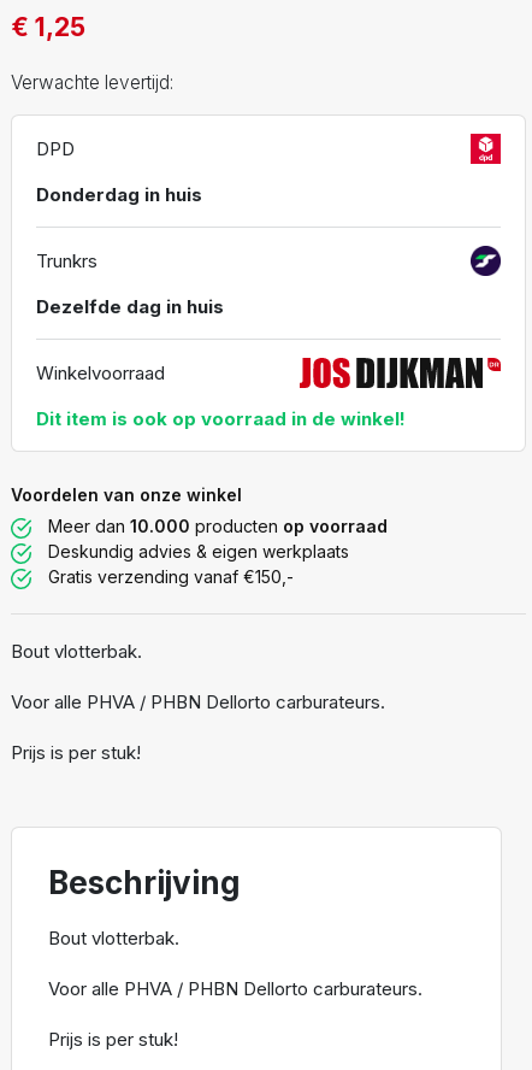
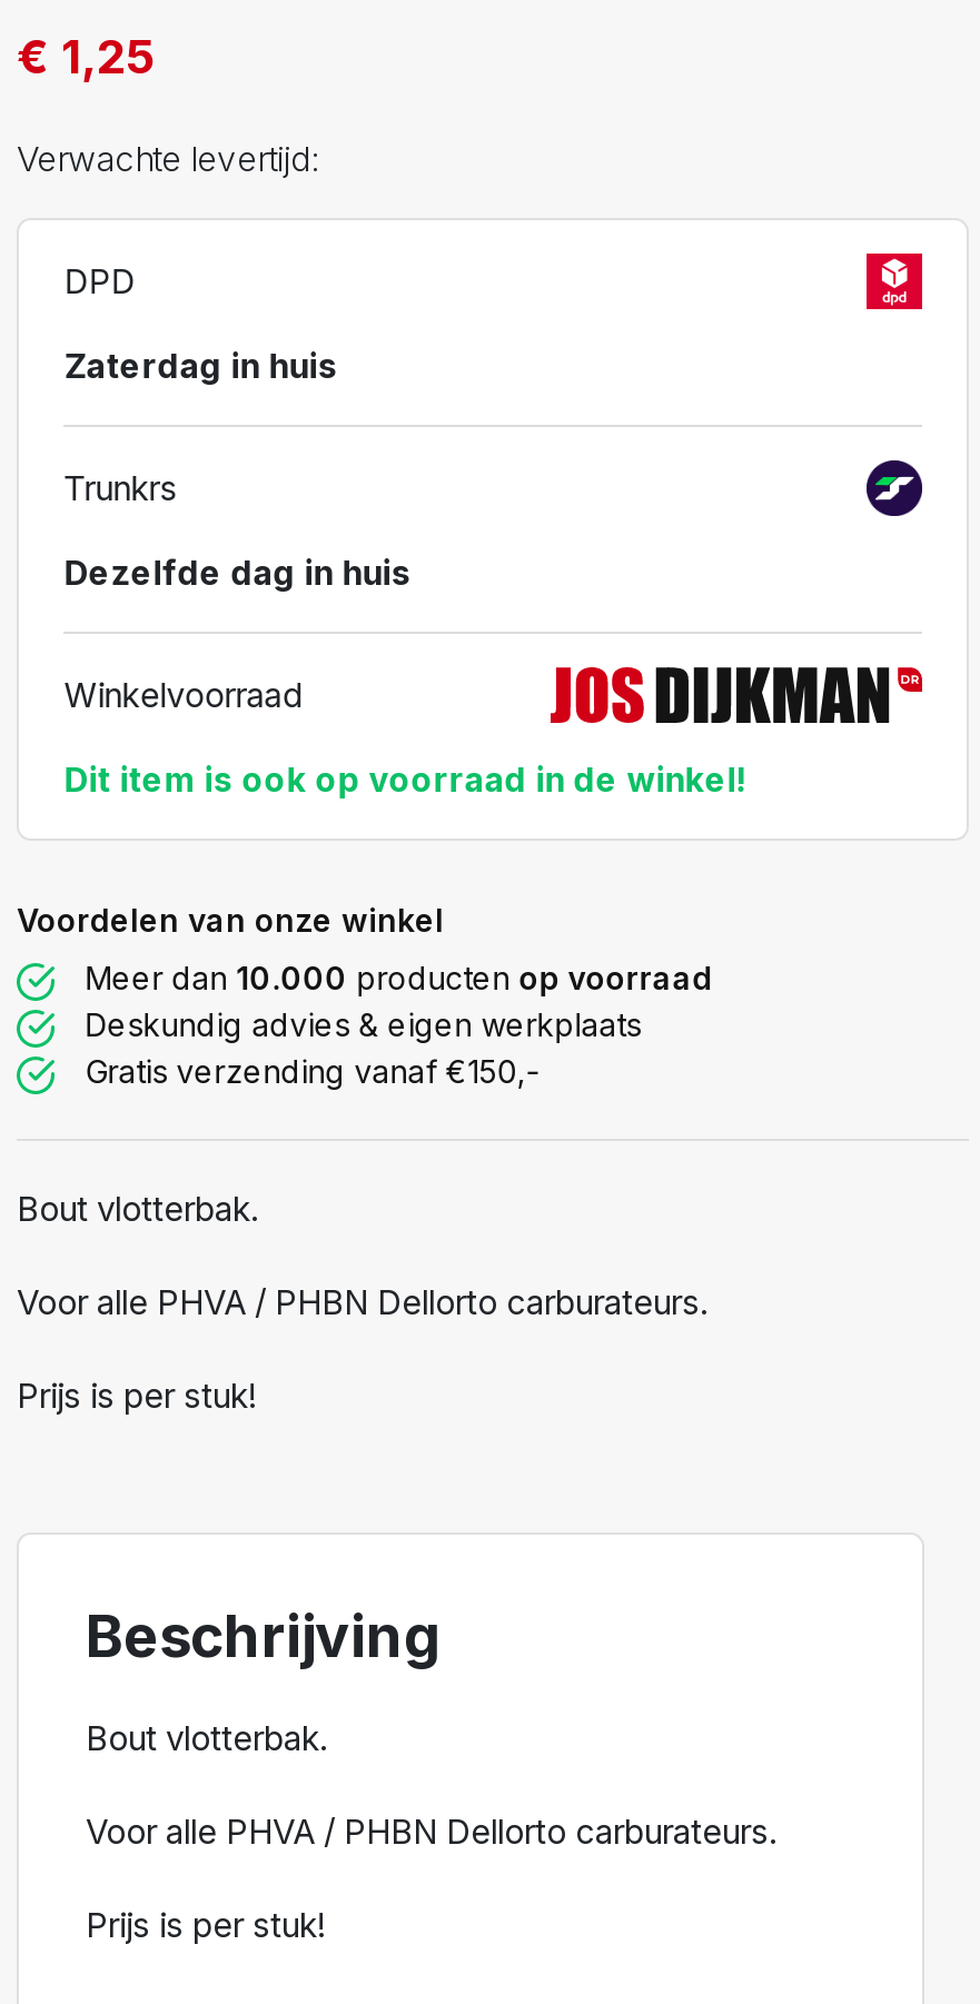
- Donderdag in huis
+ Zaterdag in huis
